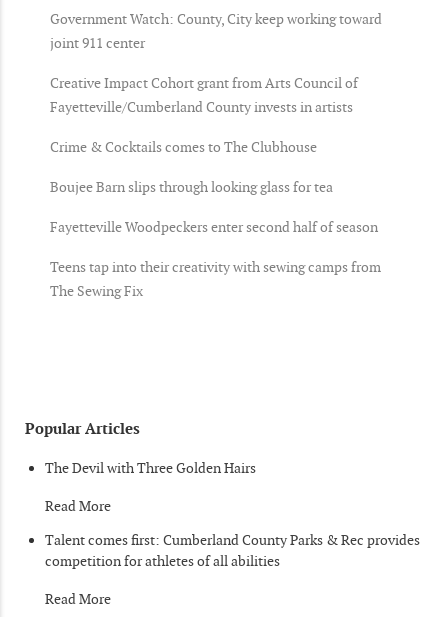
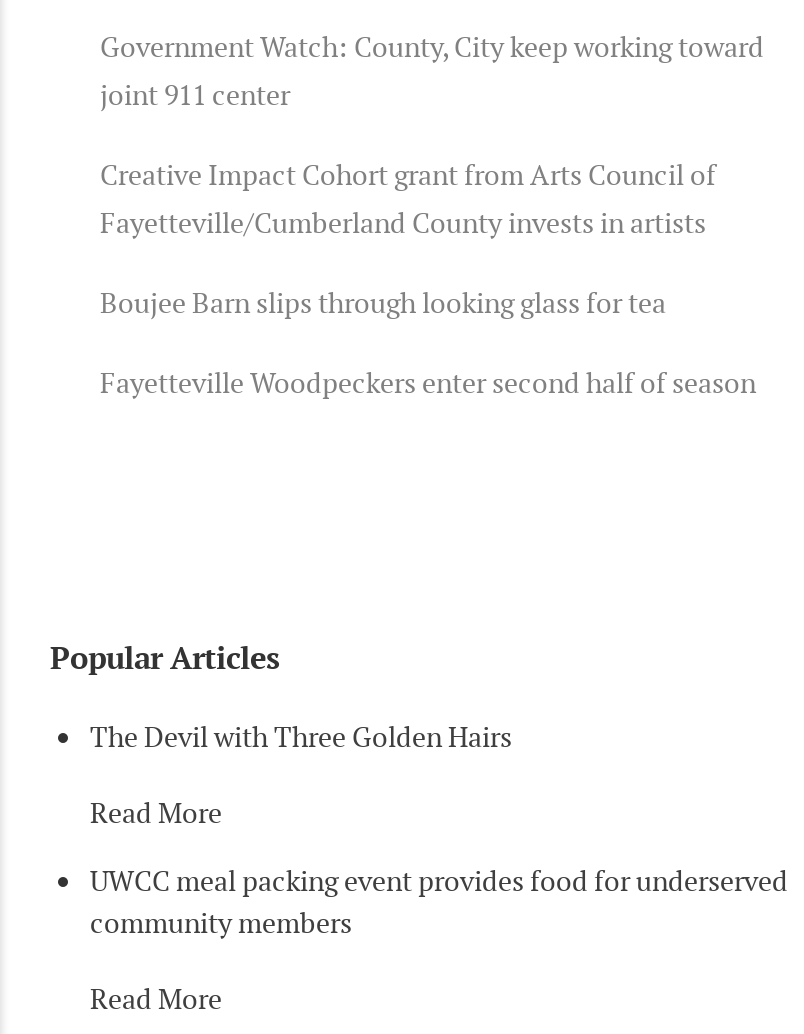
- Crime & Cocktails comes to The Clubhouse

- Teens tap into their creativity with sewing camps from
- The Sewing Fix

- Talent comes first: Cumberland County Parks & Rec provides
- competition for athletes of all abilities
+ UWCC meal packing event provides food for underserved
+ community members
